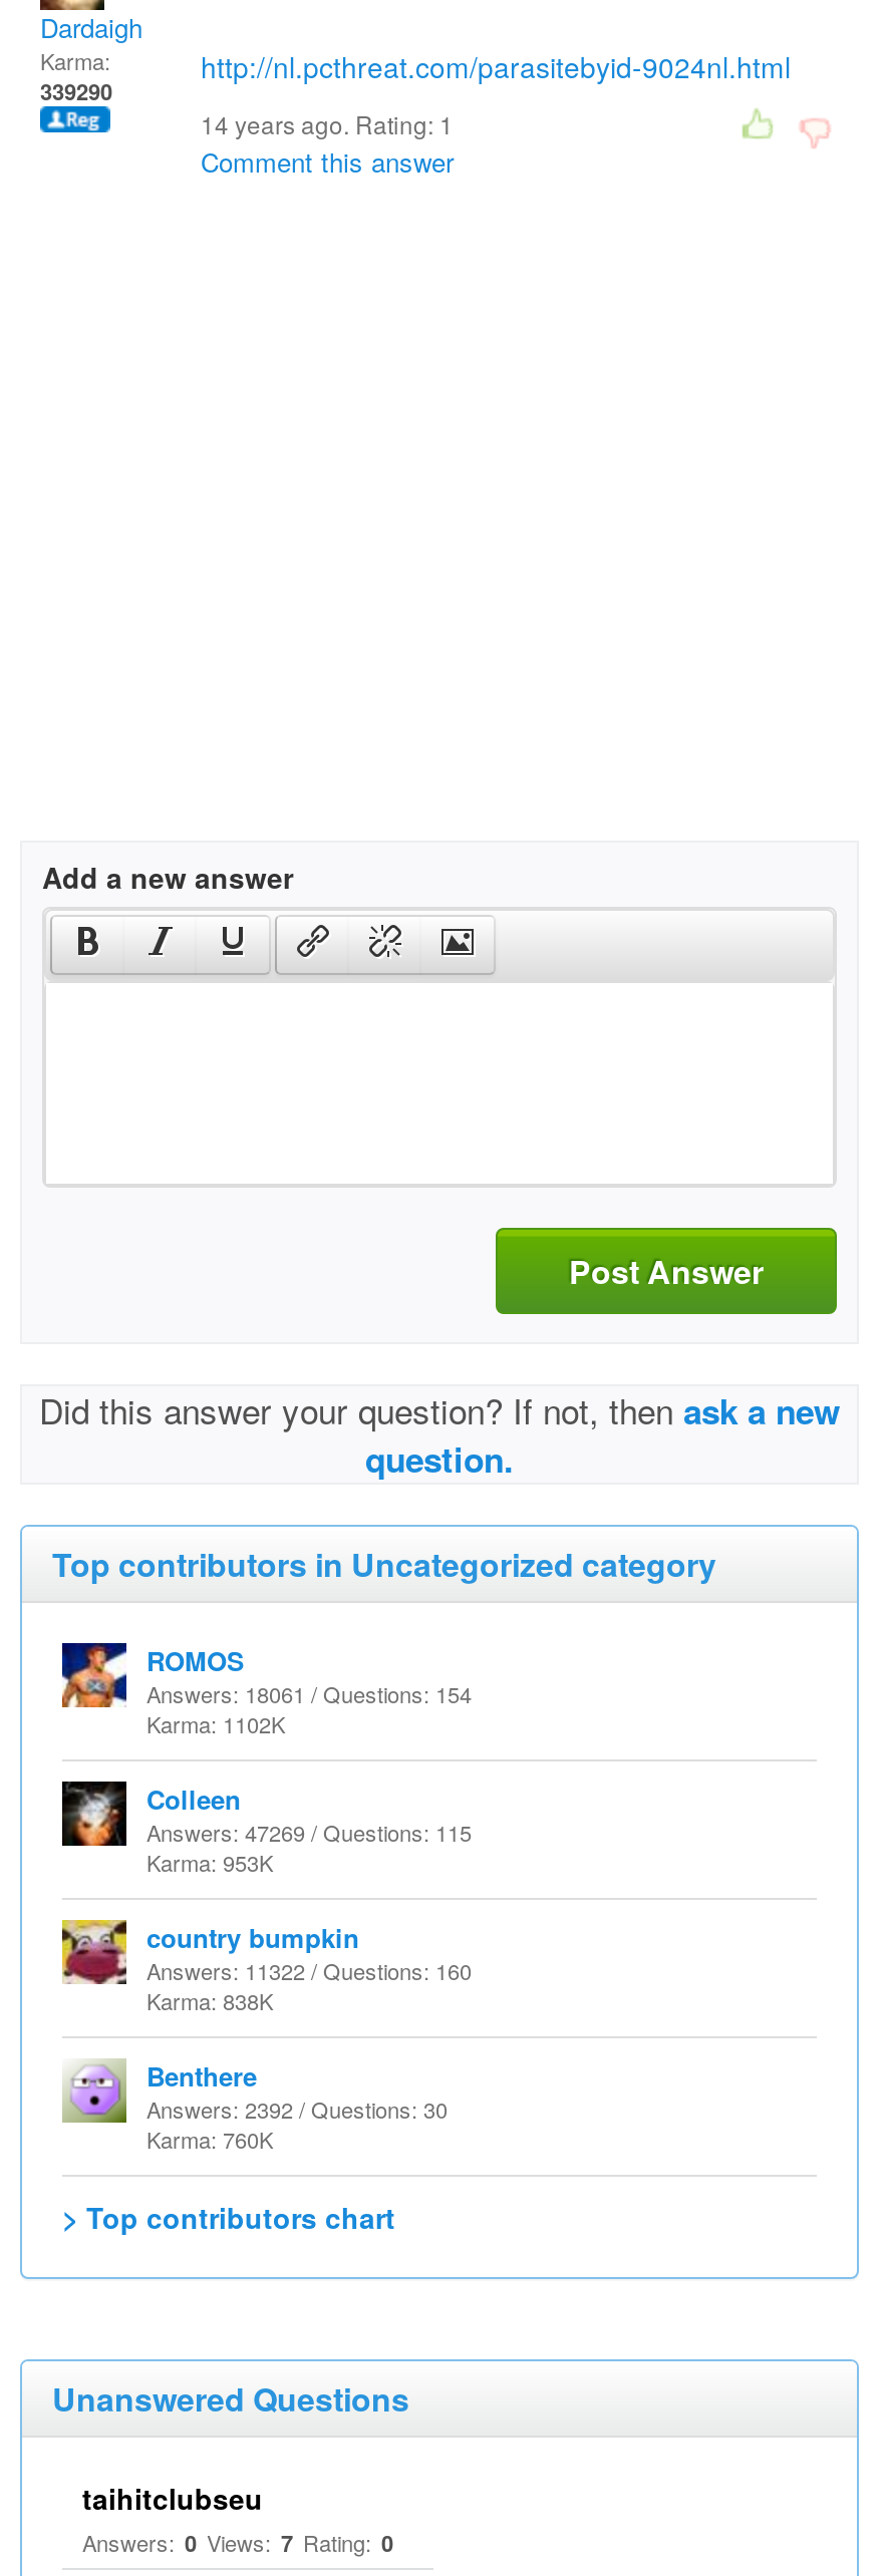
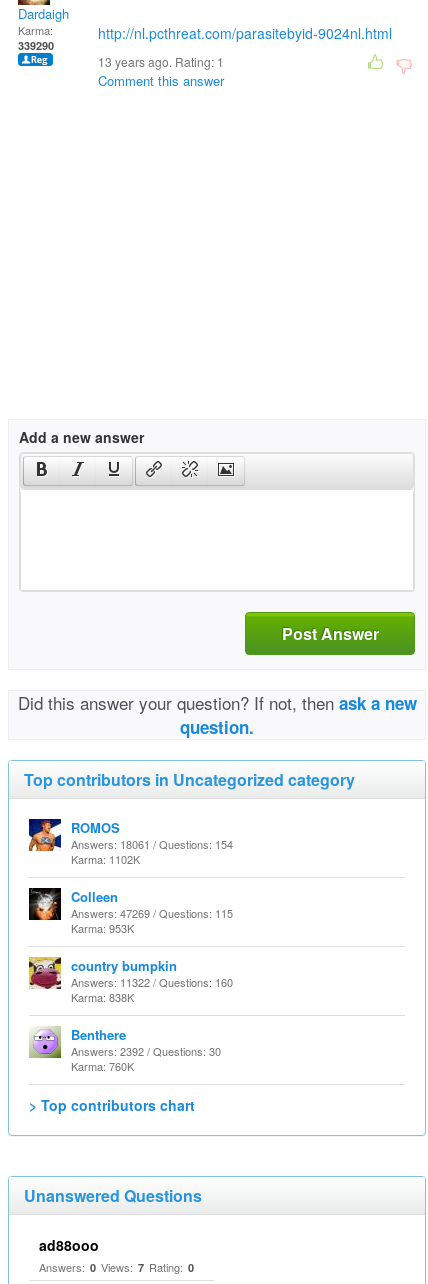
- 14 years ago. Rating: 1
+ 13 years ago. Rating: 1

- taihitclubseu
+ ad88ooo
